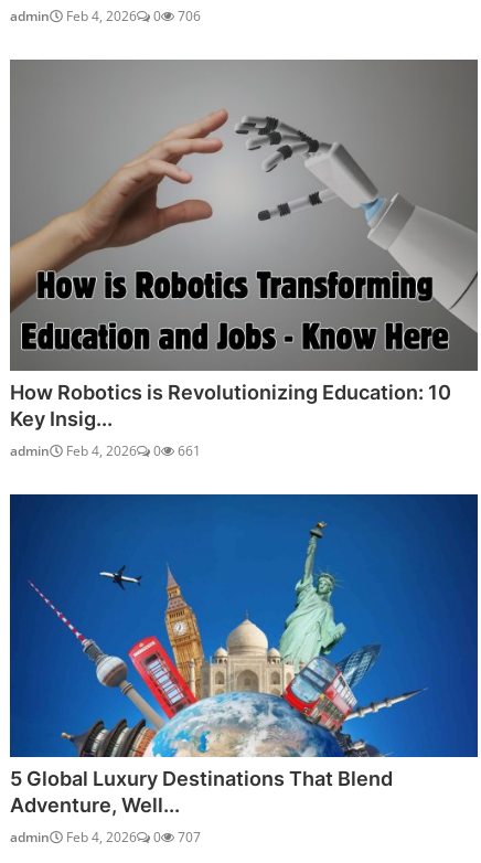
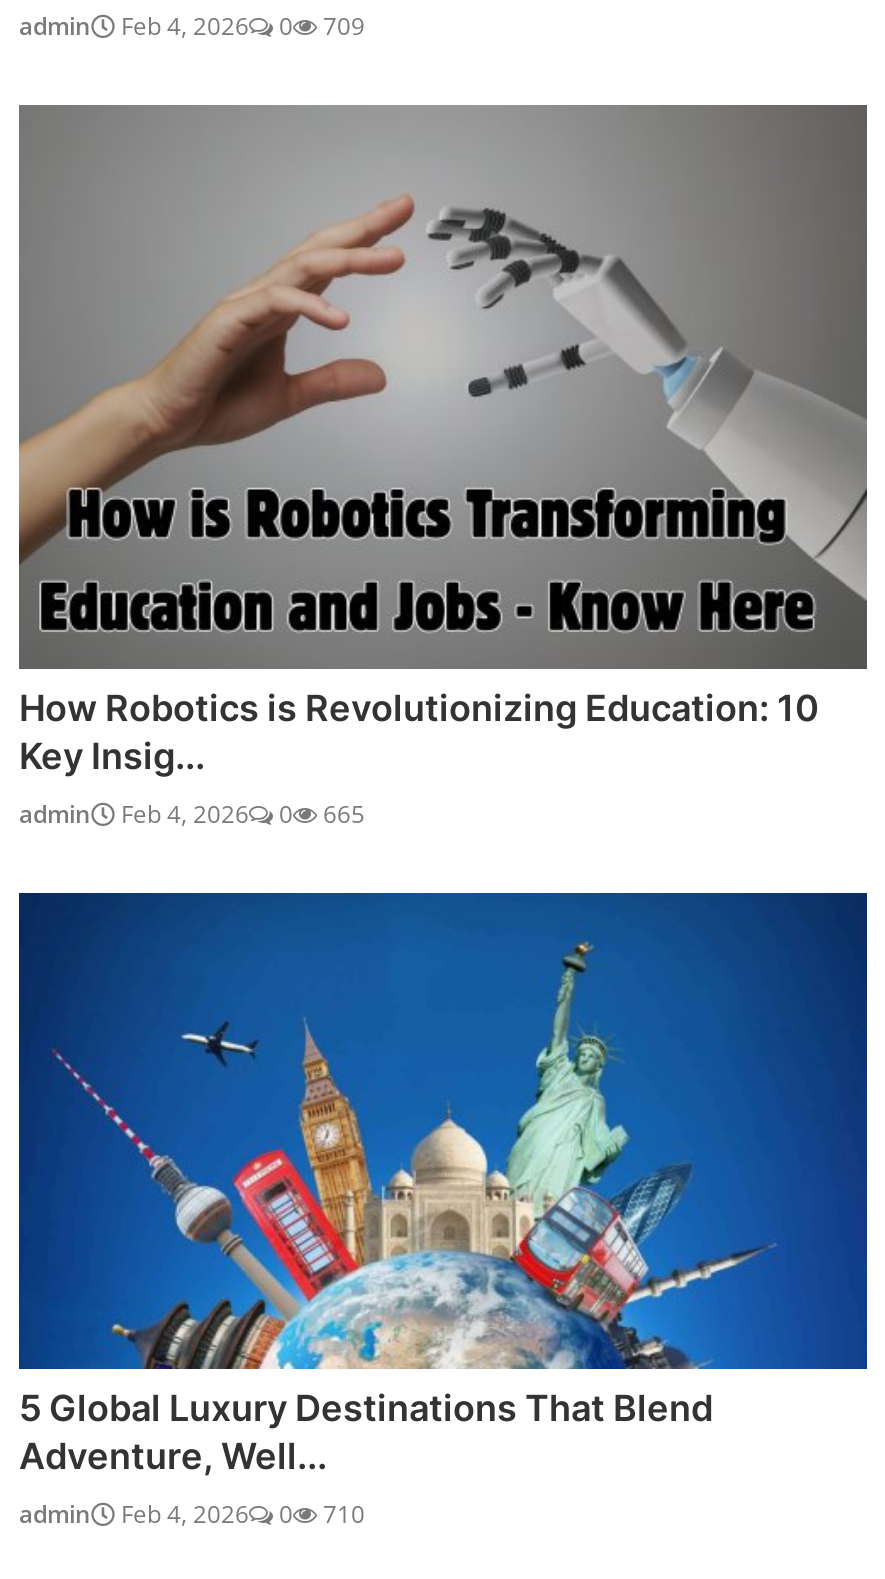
- admin Feb 4, 2026 0 706
+ admin Feb 4, 2026 0 709

- admin Feb 4, 2026 0 661
+ admin Feb 4, 2026 0 665

- admin Feb 4, 2026 0 707
+ admin Feb 4, 2026 0 710
